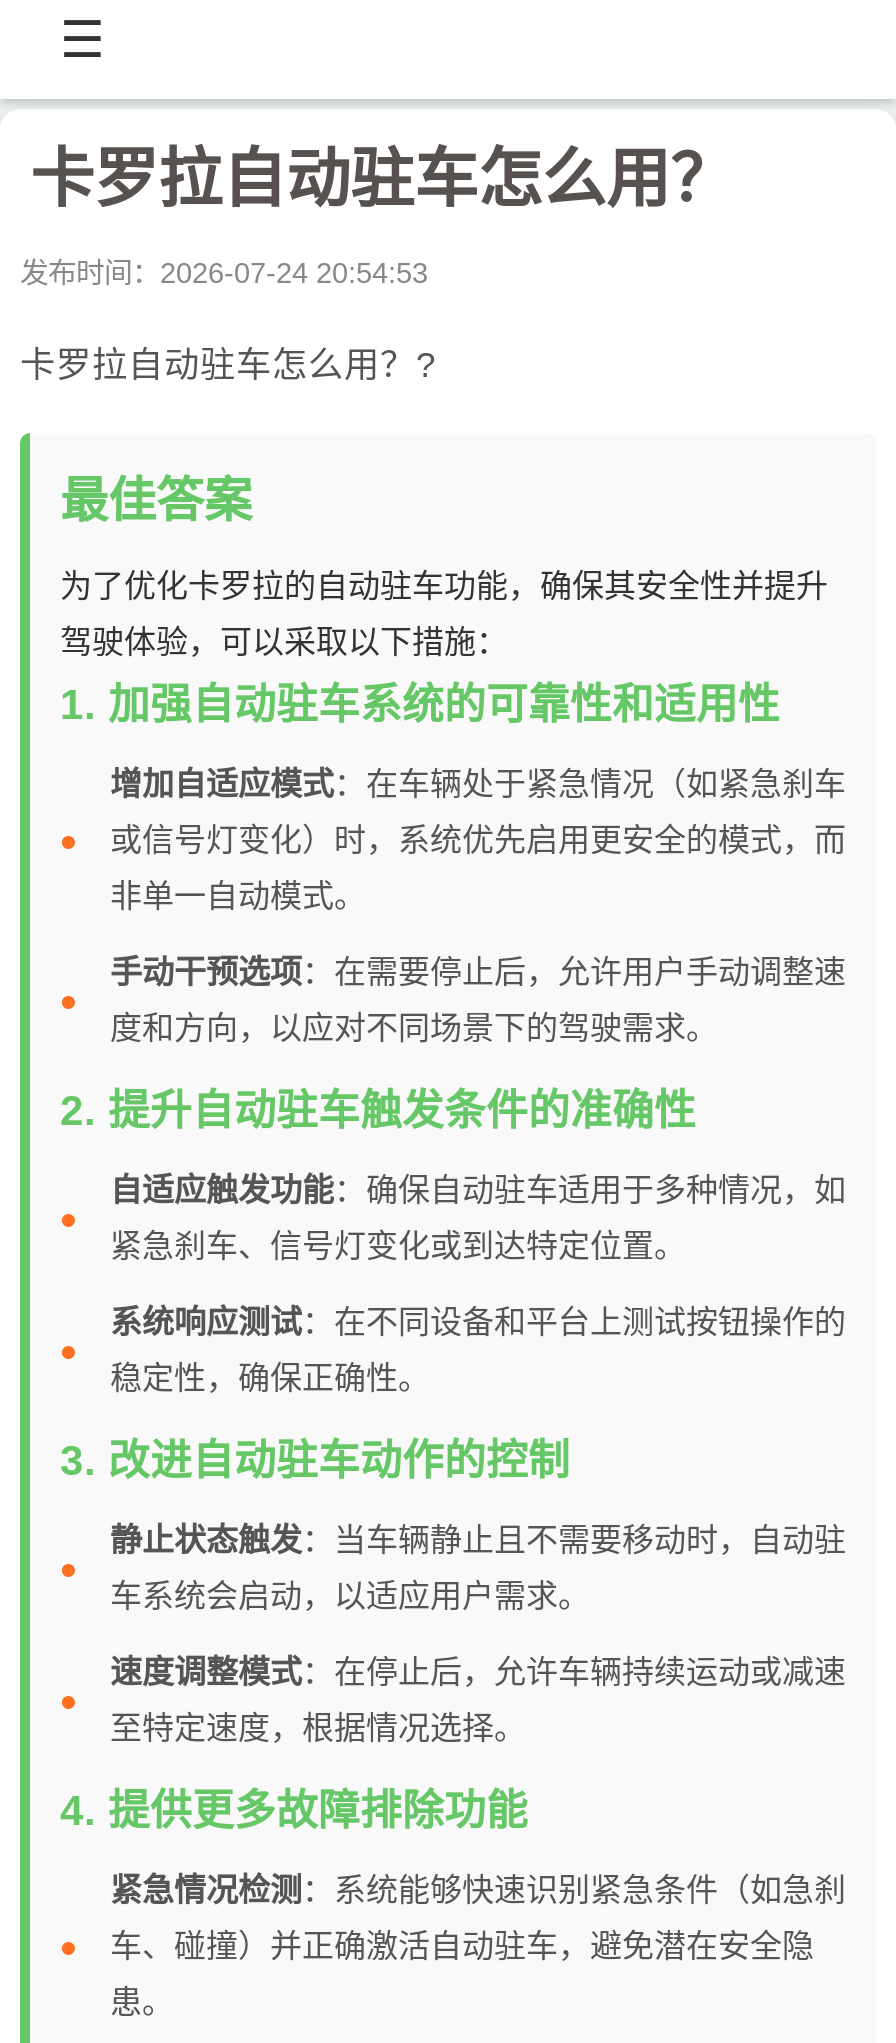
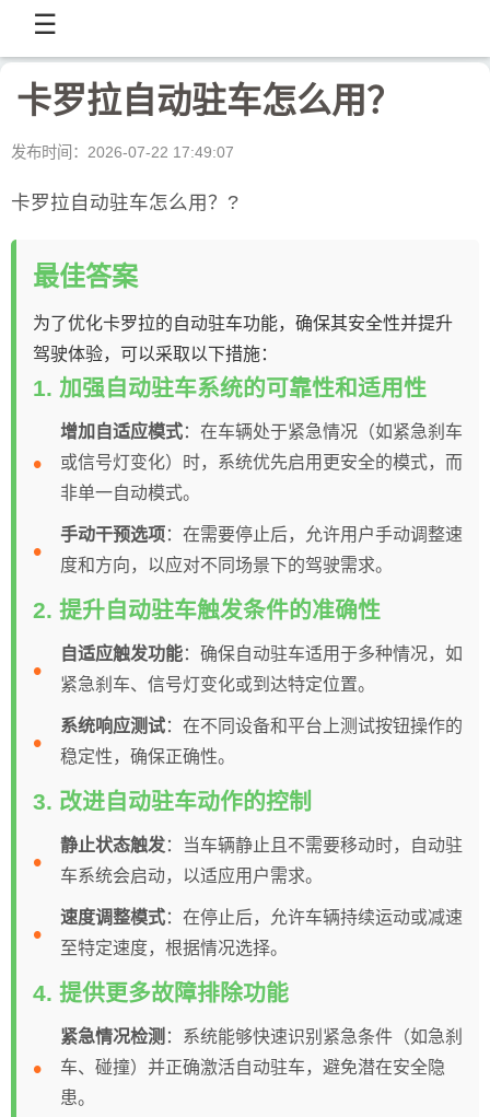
- 发布时间：2026-07-24 20:54:53
+ 发布时间：2026-07-22 17:49:07
